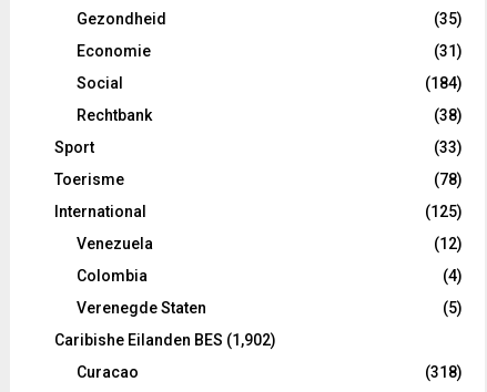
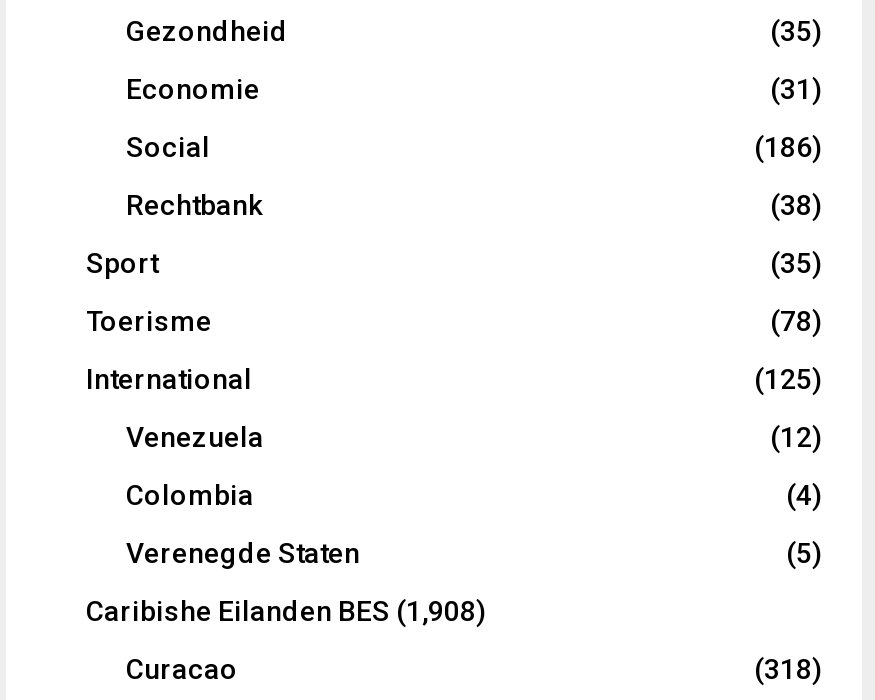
- (184)
+ (186)

- (33)
+ (35)

- Caribishe Eilanden BES (1,902)
+ Caribishe Eilanden BES (1,908)
